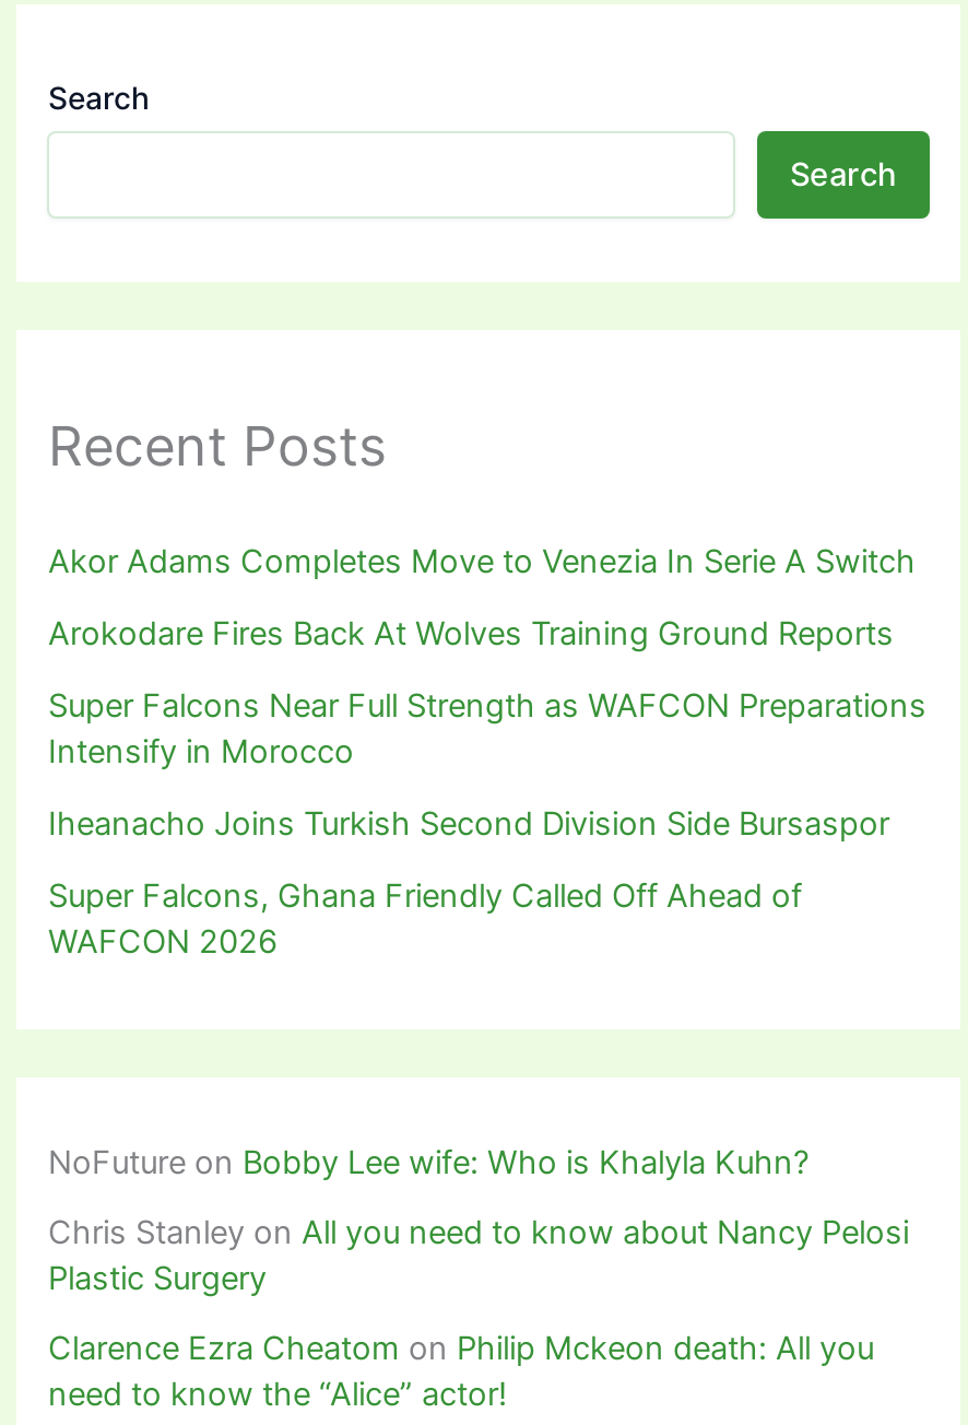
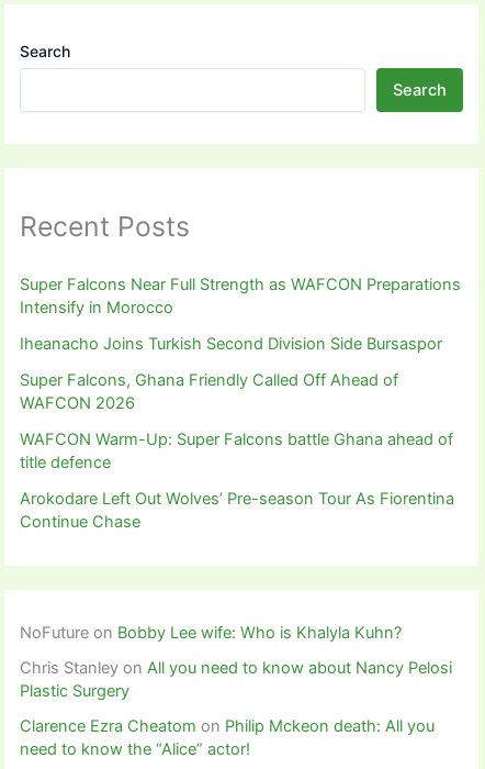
- Akor Adams Completes Move to Venezia In Serie A Switch
- Arokodare Fires Back At Wolves Training Ground Reports

moved up: Super Falcons Near Full Strength as WAFCON Preparations | Intensify in Morocco | Iheanacho Joins Turkish Second Division Side Bursaspor | Super Falcons, Ghana Friendly Called Off Ahead of | WAFCON 2026

+ WAFCON Warm-Up: Super Falcons battle Ghana ahead of
+ title defence
+ Arokodare Left Out Wolves’ Pre-season Tour As Fiorentina
+ Continue Chase
